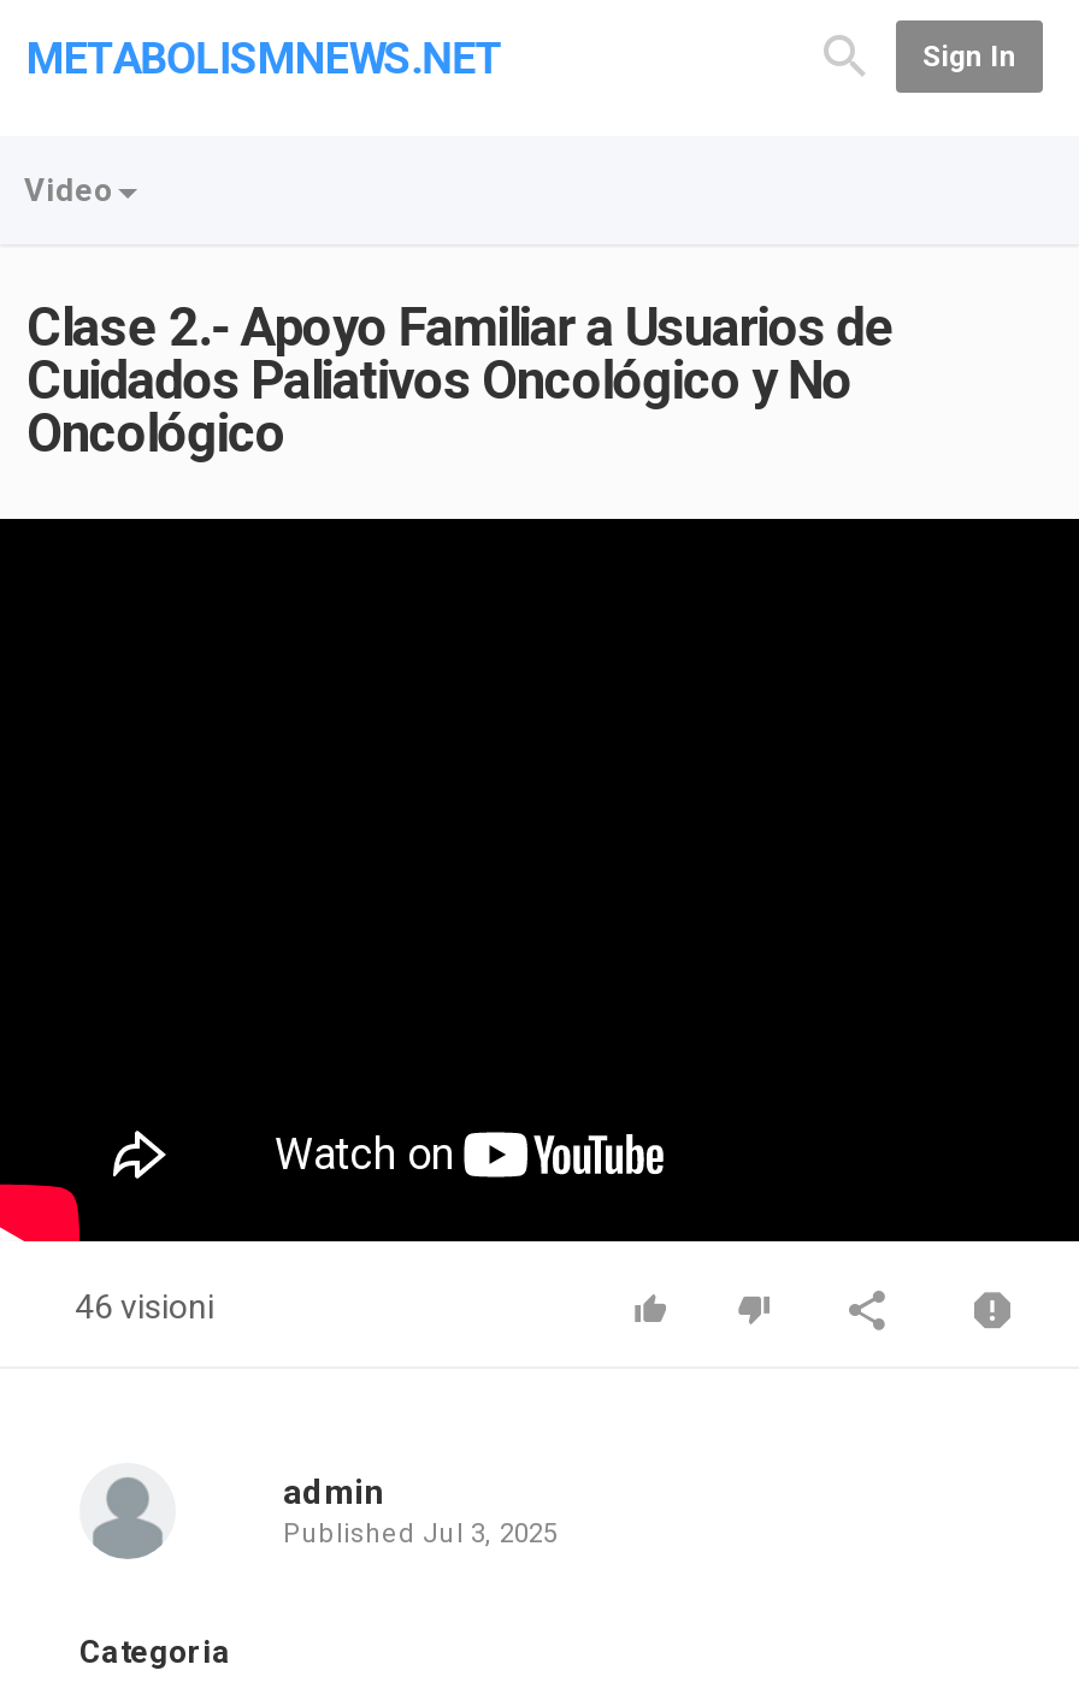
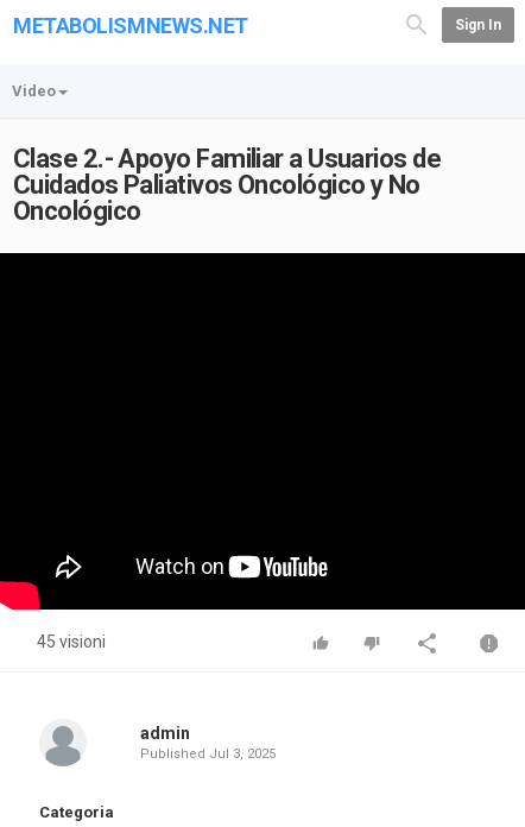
- 46 visioni
+ 45 visioni
